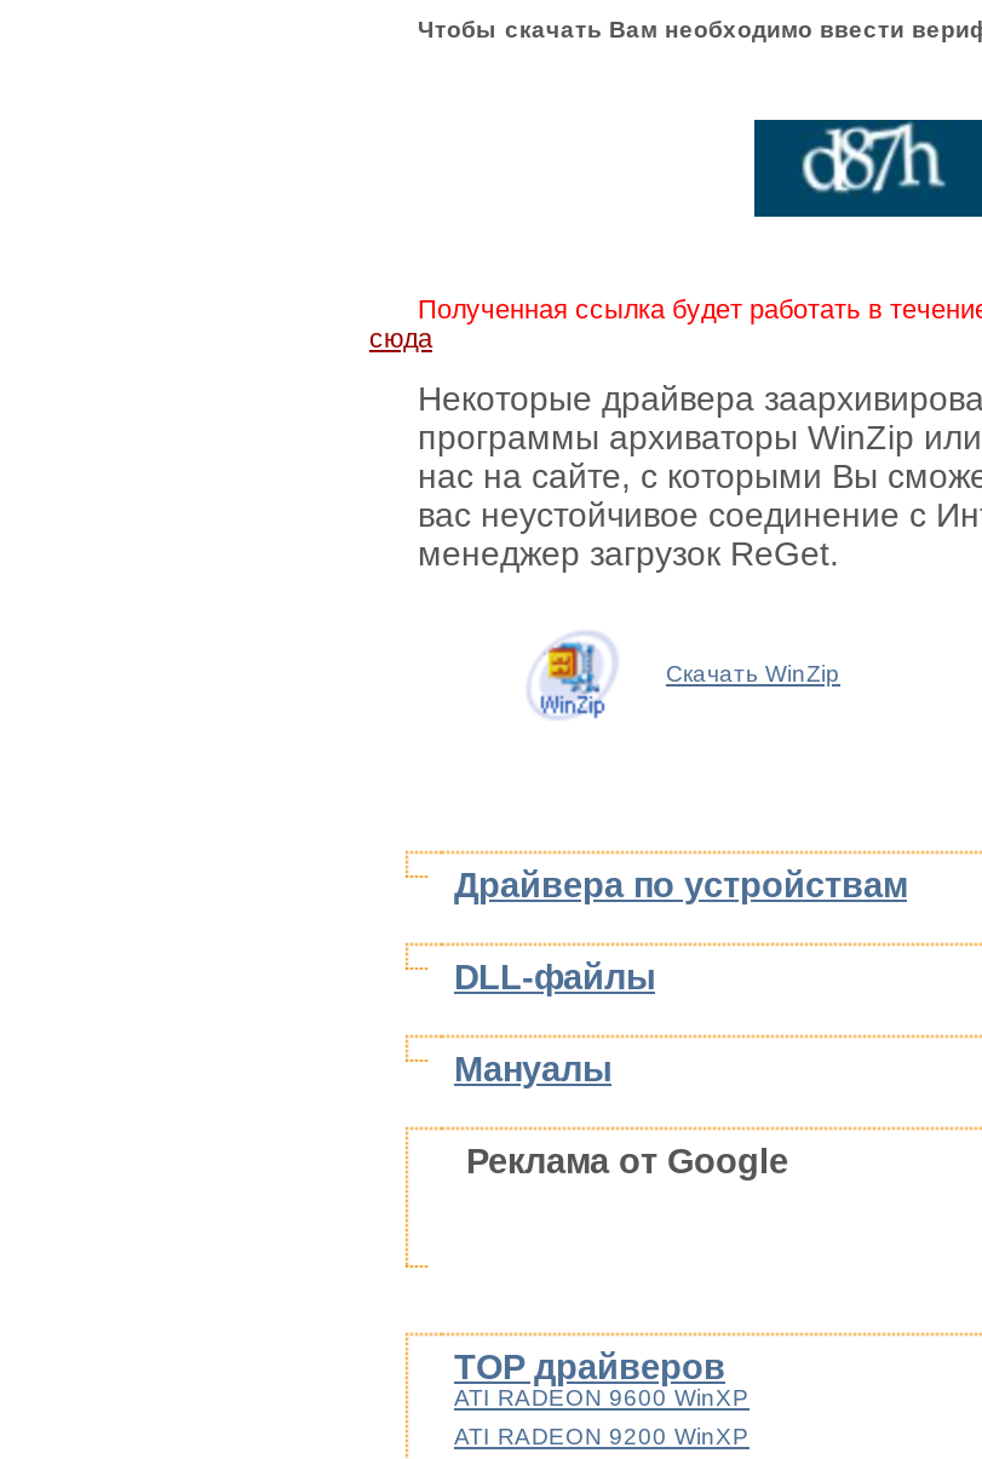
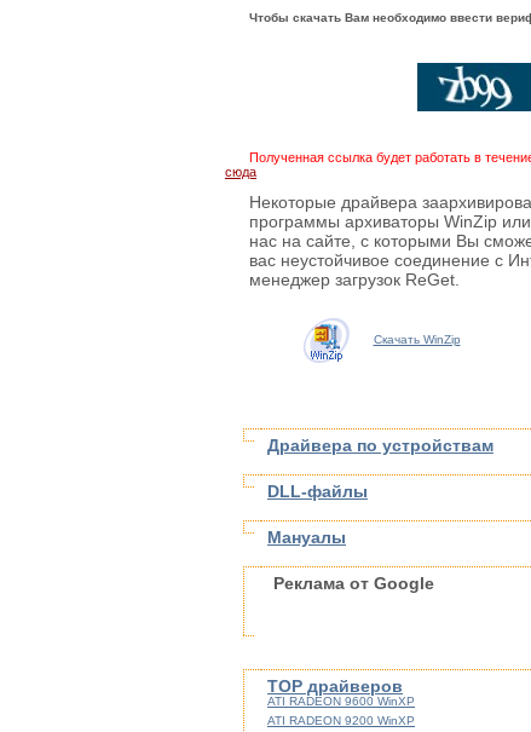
- [image]
+ [image]
